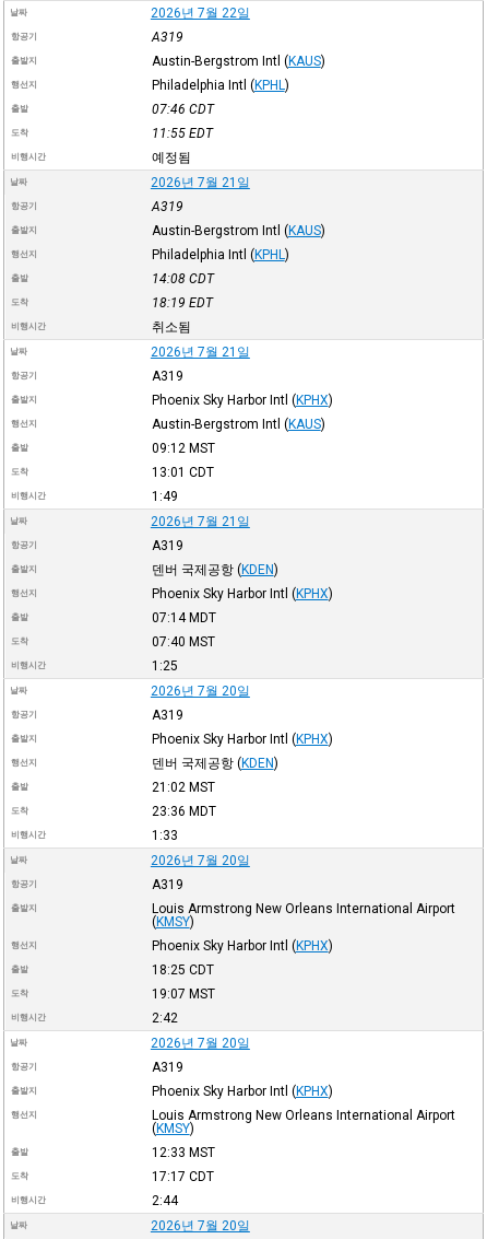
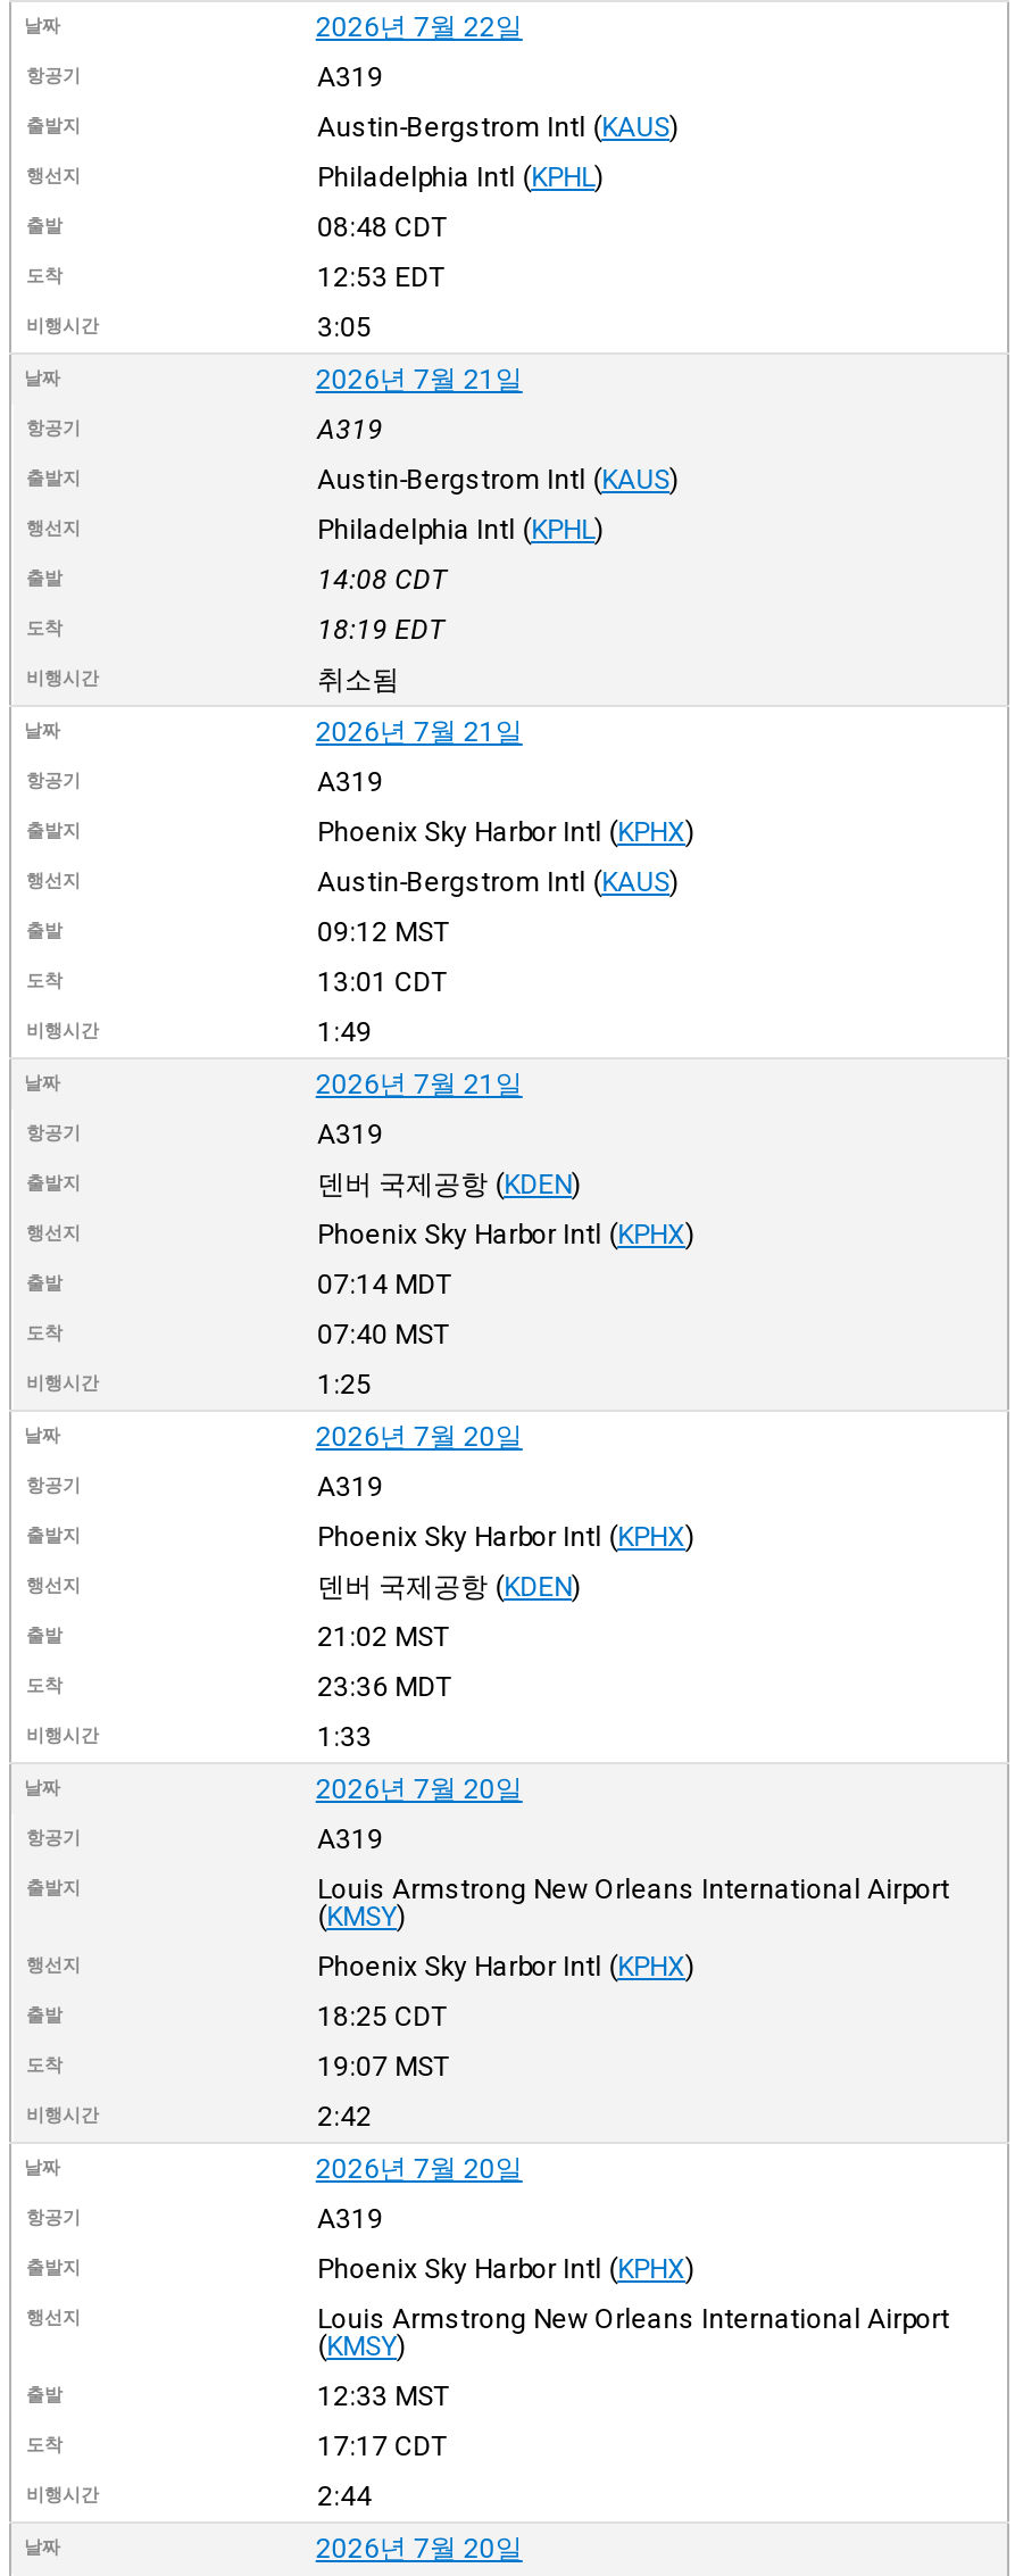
- 07:46 CDT
+ 08:48 CDT

- 11:55 EDT
+ 12:53 EDT

- 예정됨
+ 3:05
